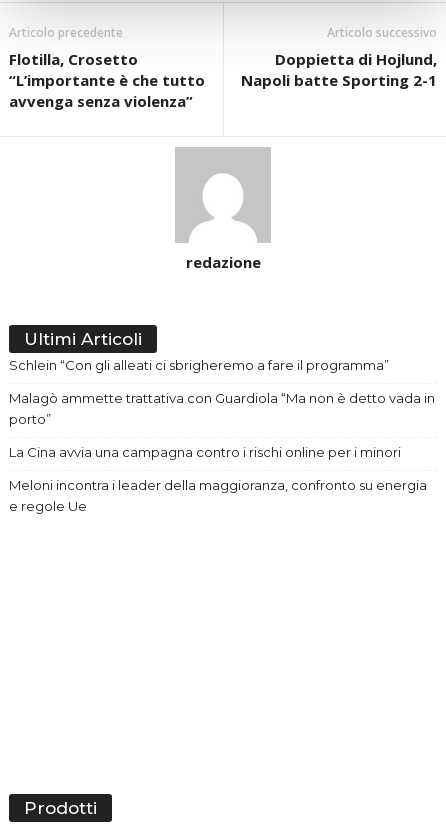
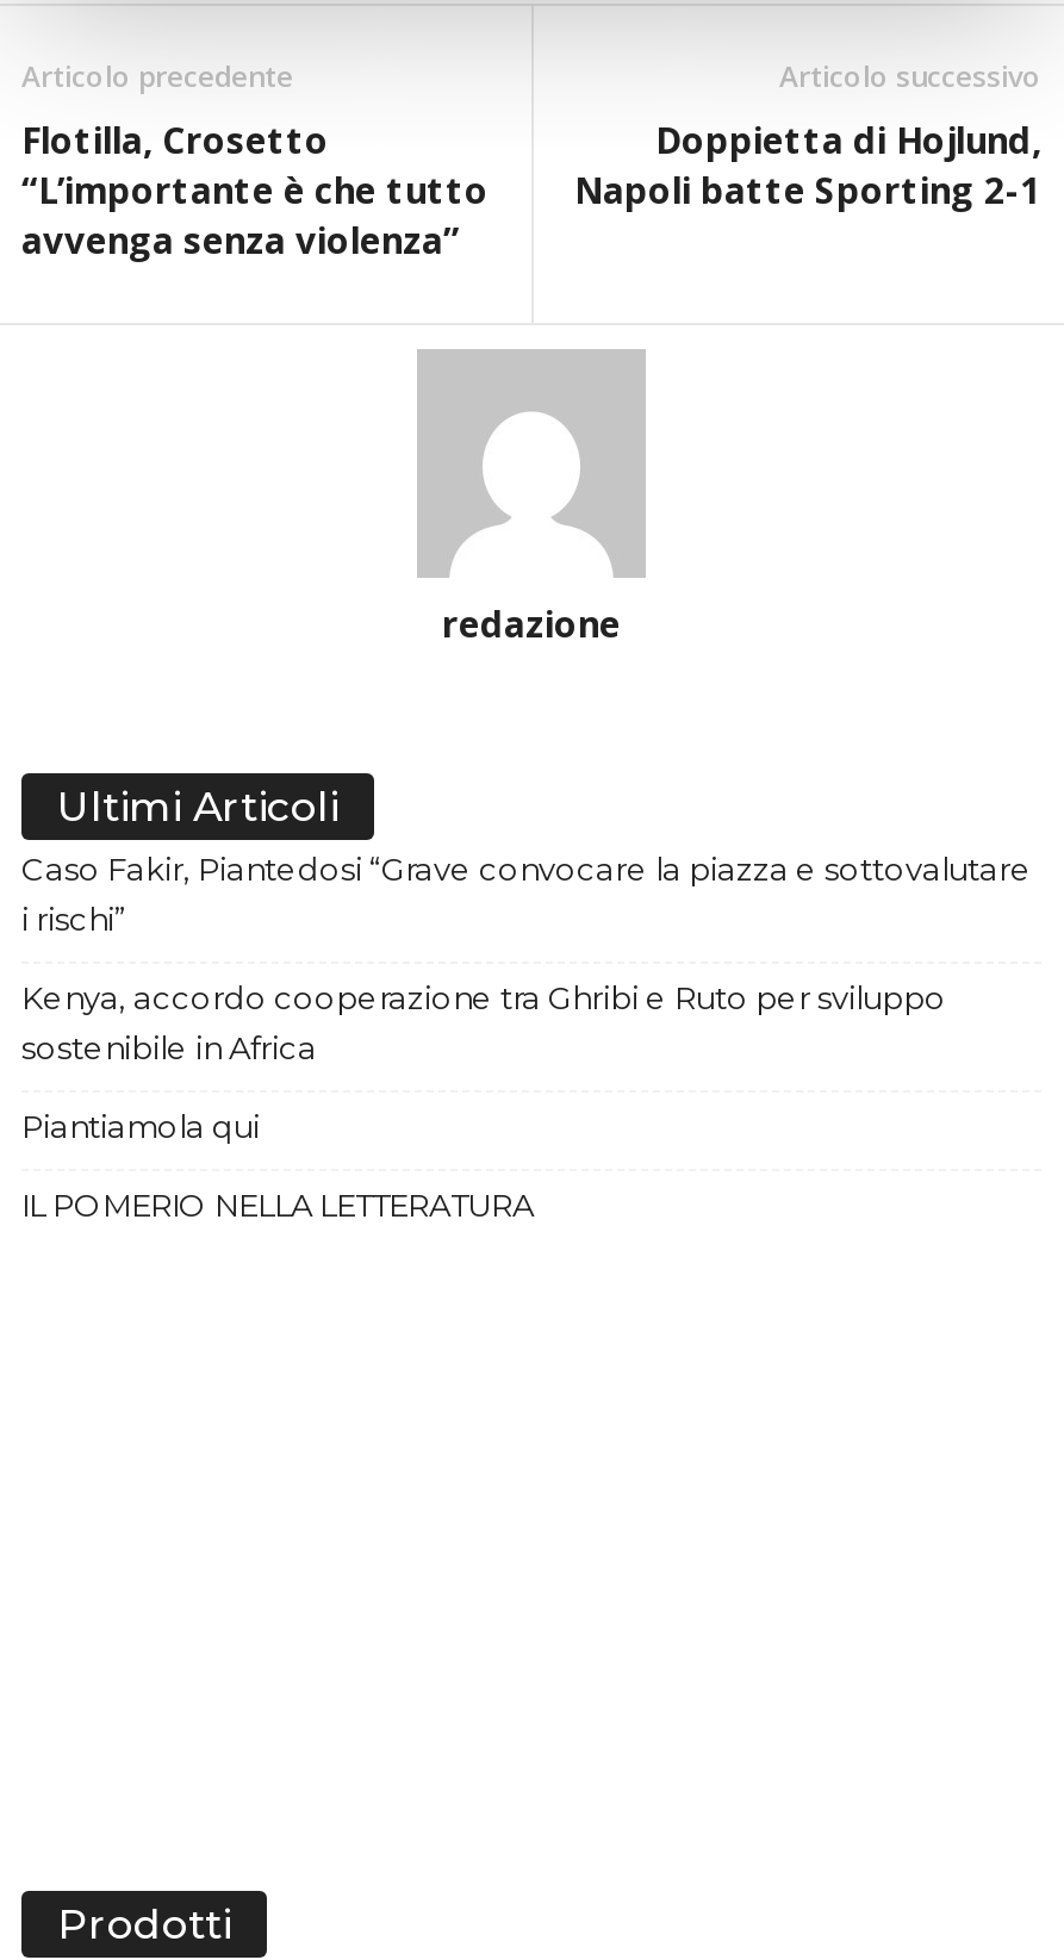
- Schlein “Con gli alleati ci sbrigheremo a fare il programma”
+ Caso Fakir, Piantedosi “Grave convocare la piazza e sottovalutare
+ i rischi”

- Malagò ammette trattativa con Guardiola “Ma non è detto vada in
- porto”
+ Kenya, accordo cooperazione tra Ghribi e Ruto per sviluppo
+ sostenibile in Africa

- La Cina avvia una campagna contro i rischi online per i minori
+ Piantiamola qui

- Meloni incontra i leader della maggioranza, confronto su energia
- e regole Ue
+ IL POMERIO NELLA LETTERATURA
